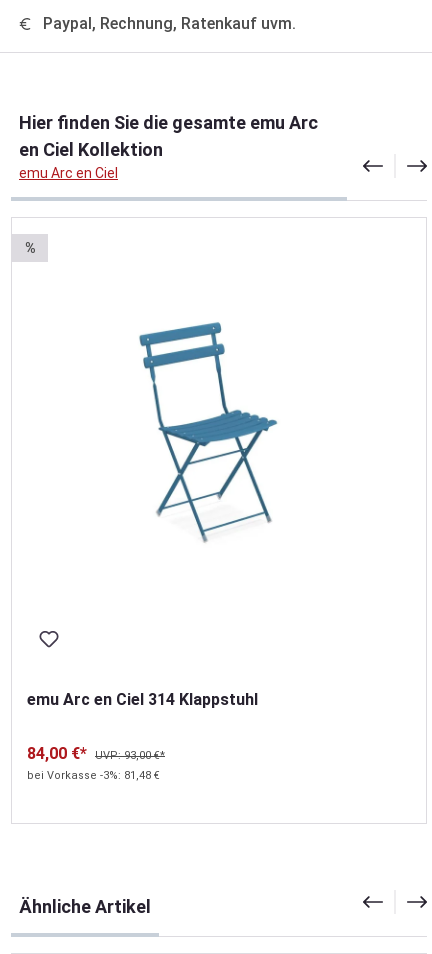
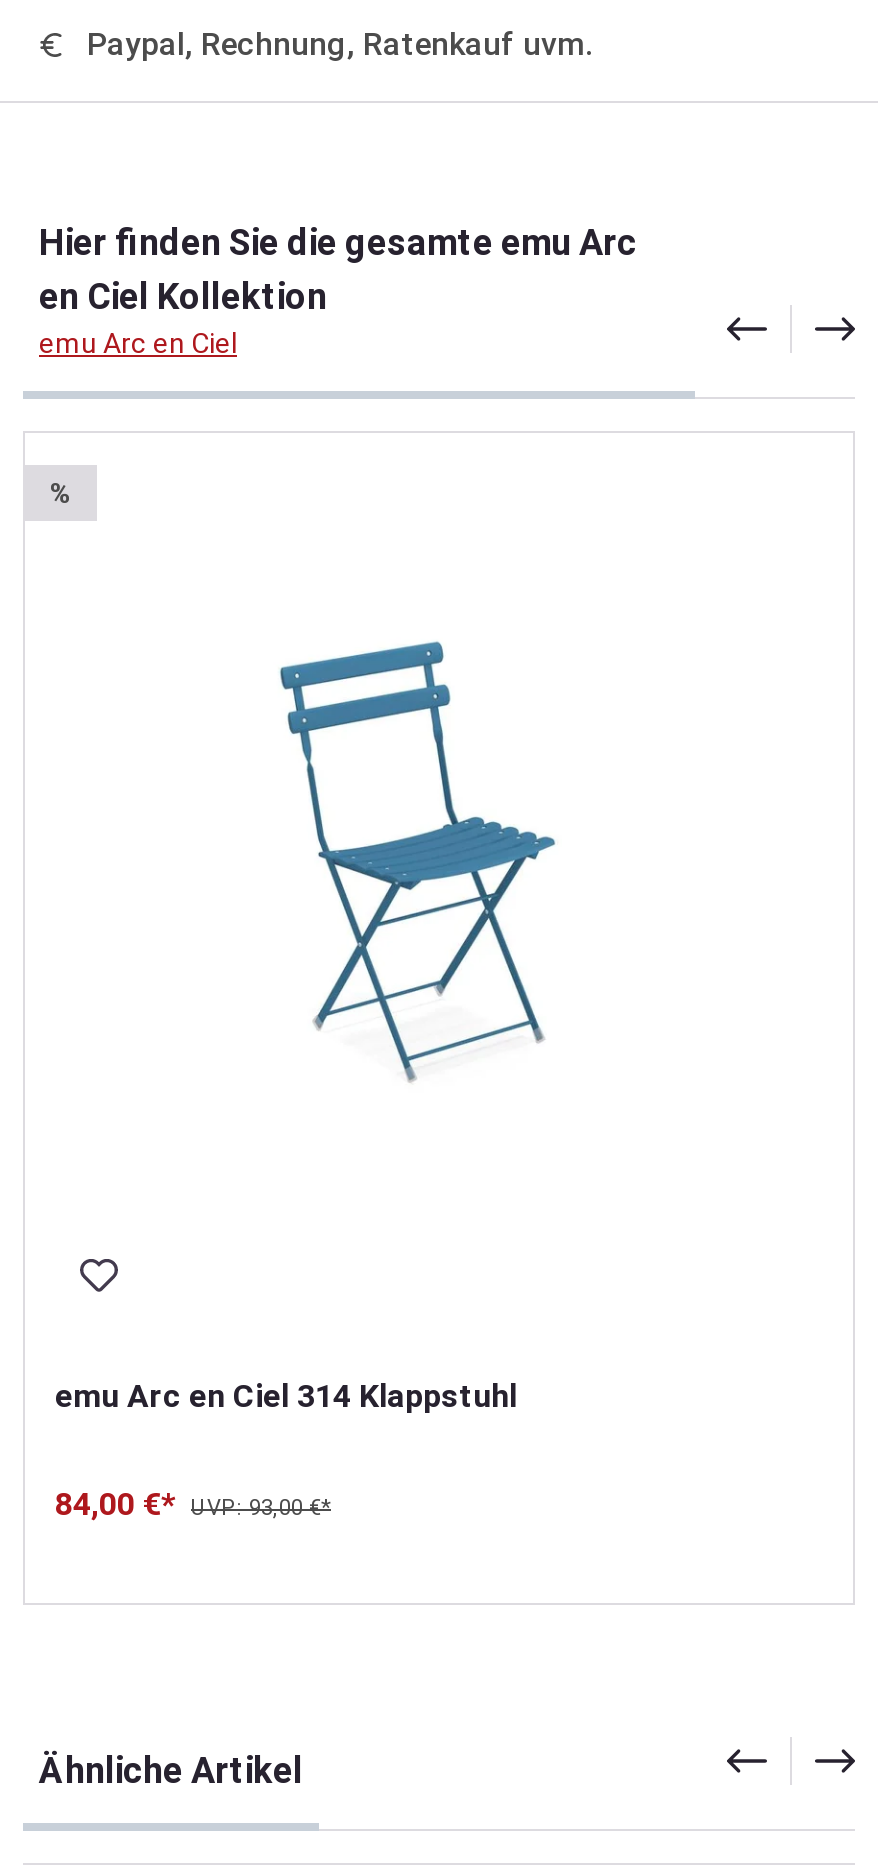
- bei Vorkasse -3%: 81,48 €
